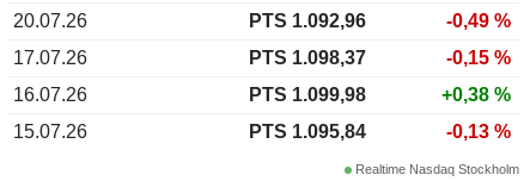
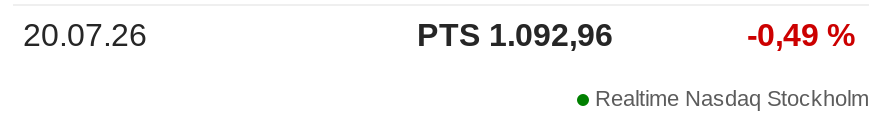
- 17.07.26
- PTS 1.098,37
- -0,15 %
- 16.07.26
- PTS 1.099,98
- +0,38 %
- 15.07.26
- PTS 1.095,84
- -0,13 %
